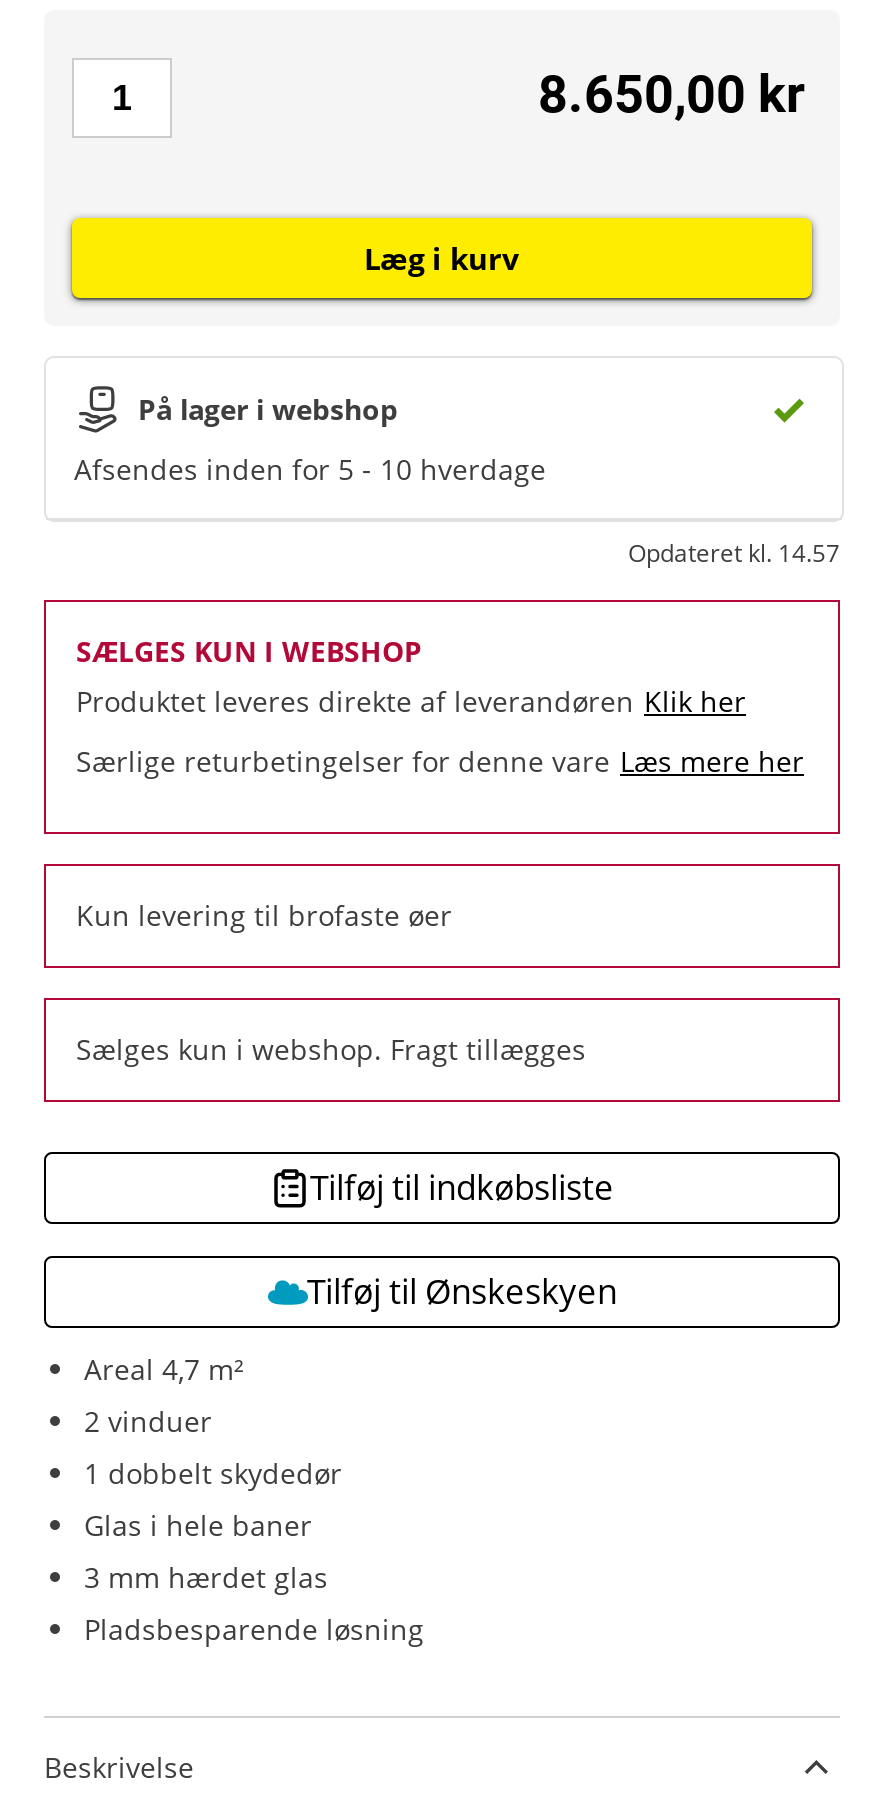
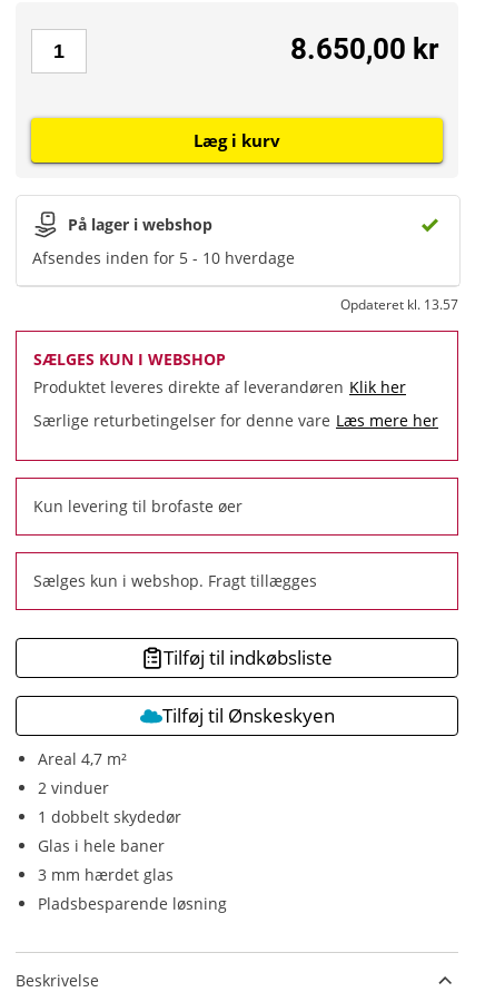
- Opdateret kl. 14.57
+ Opdateret kl. 13.57
